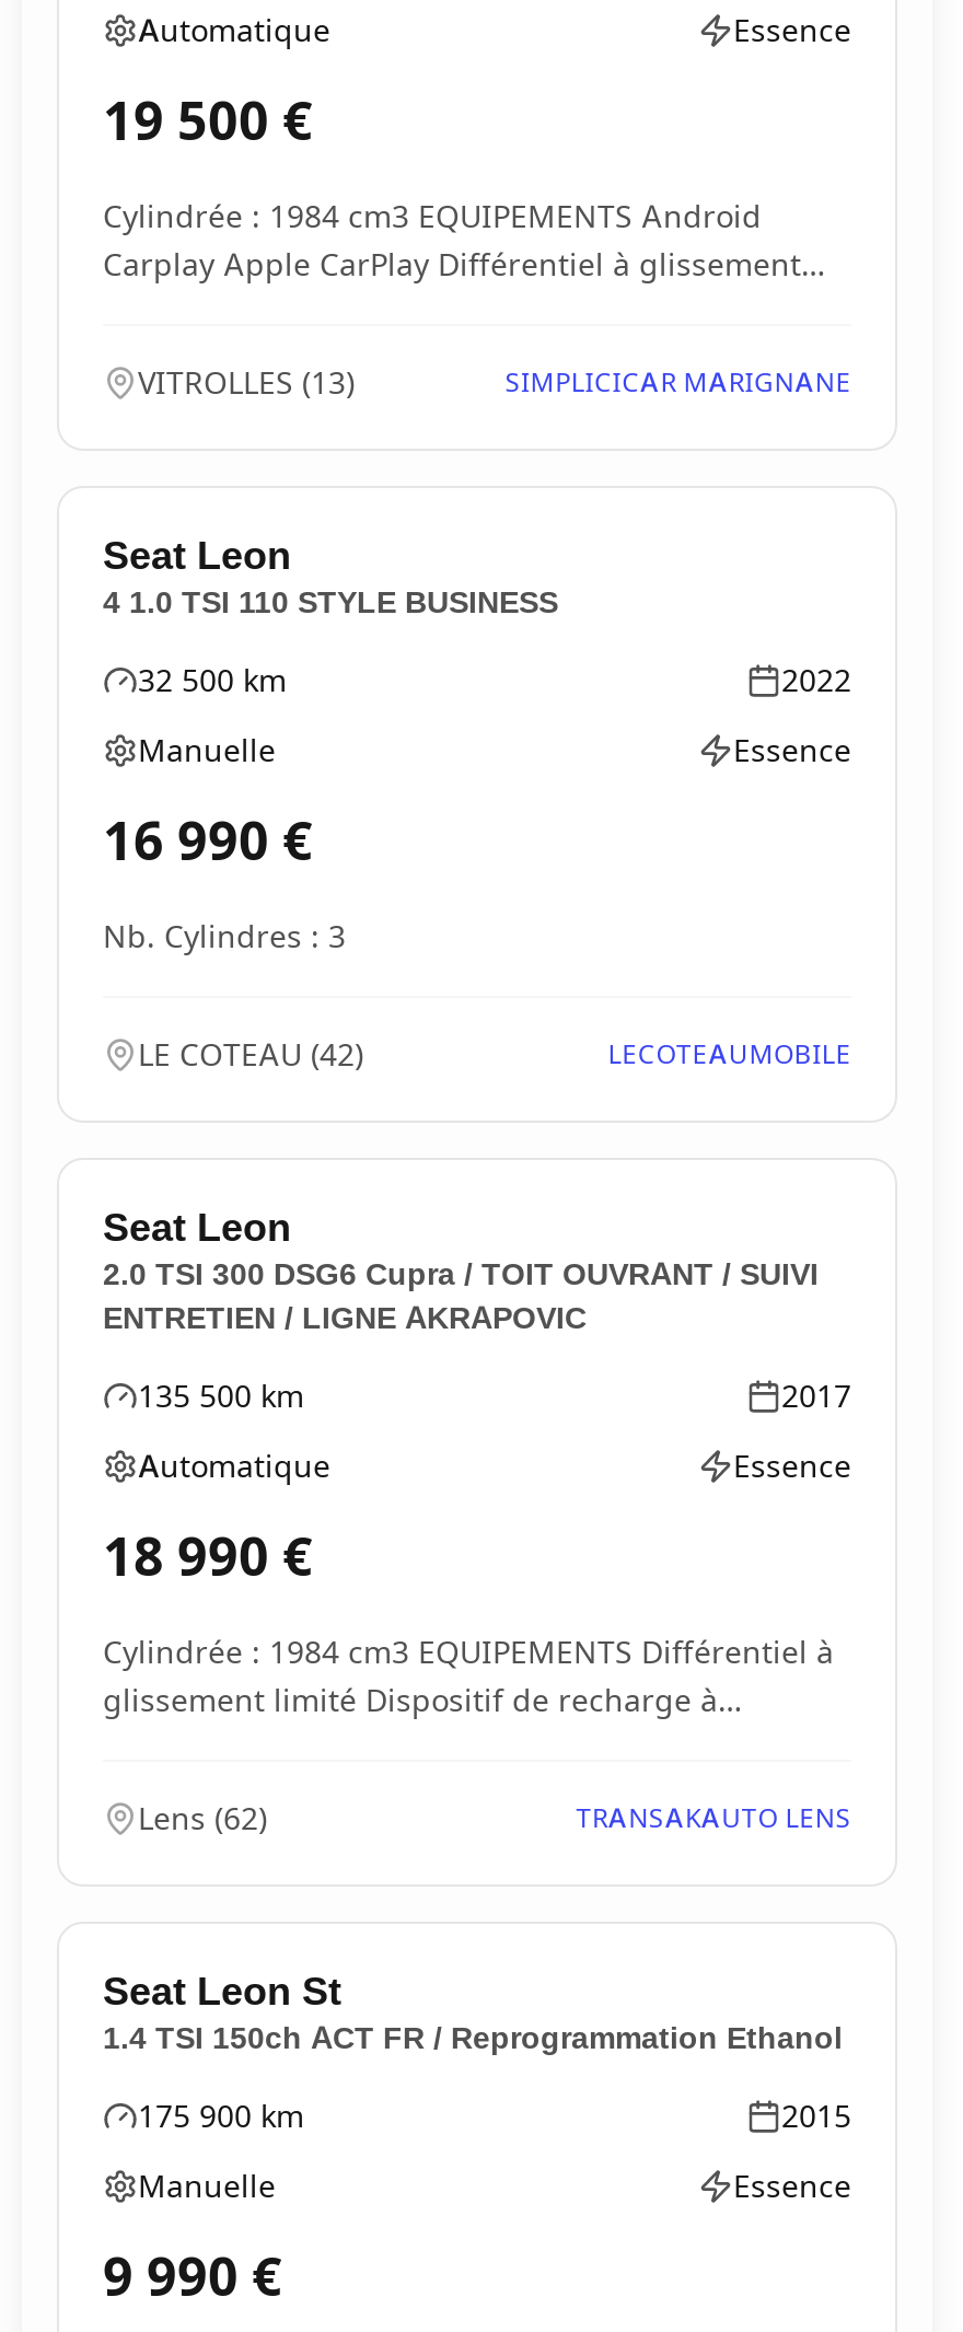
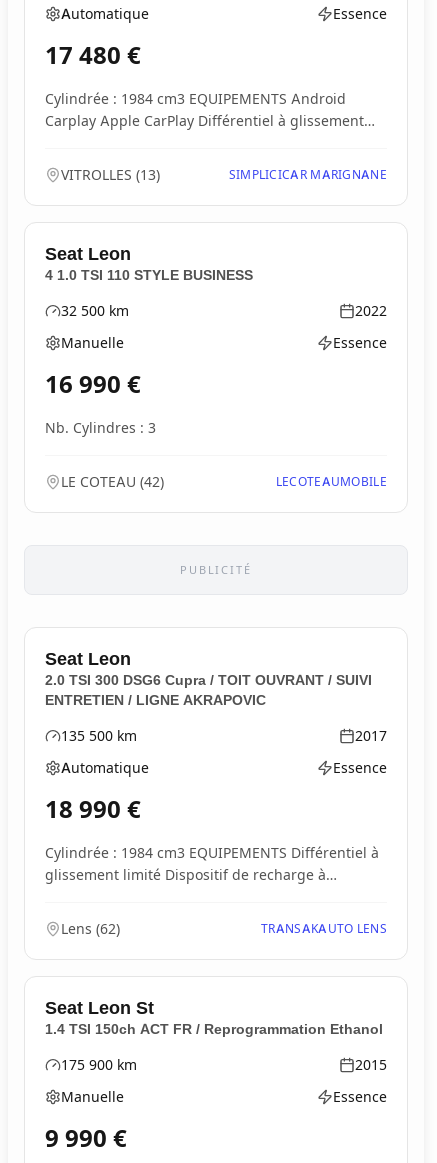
- 19 500 €
+ 17 480 €

+ PUBLICITÉ
